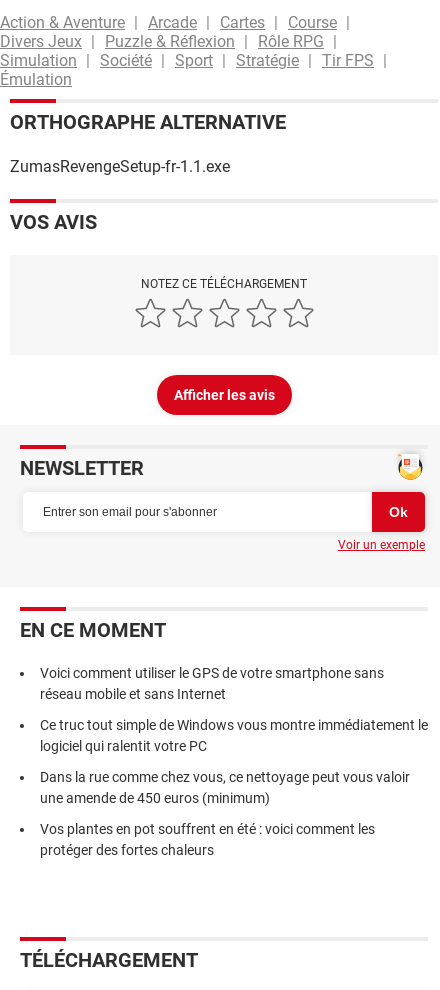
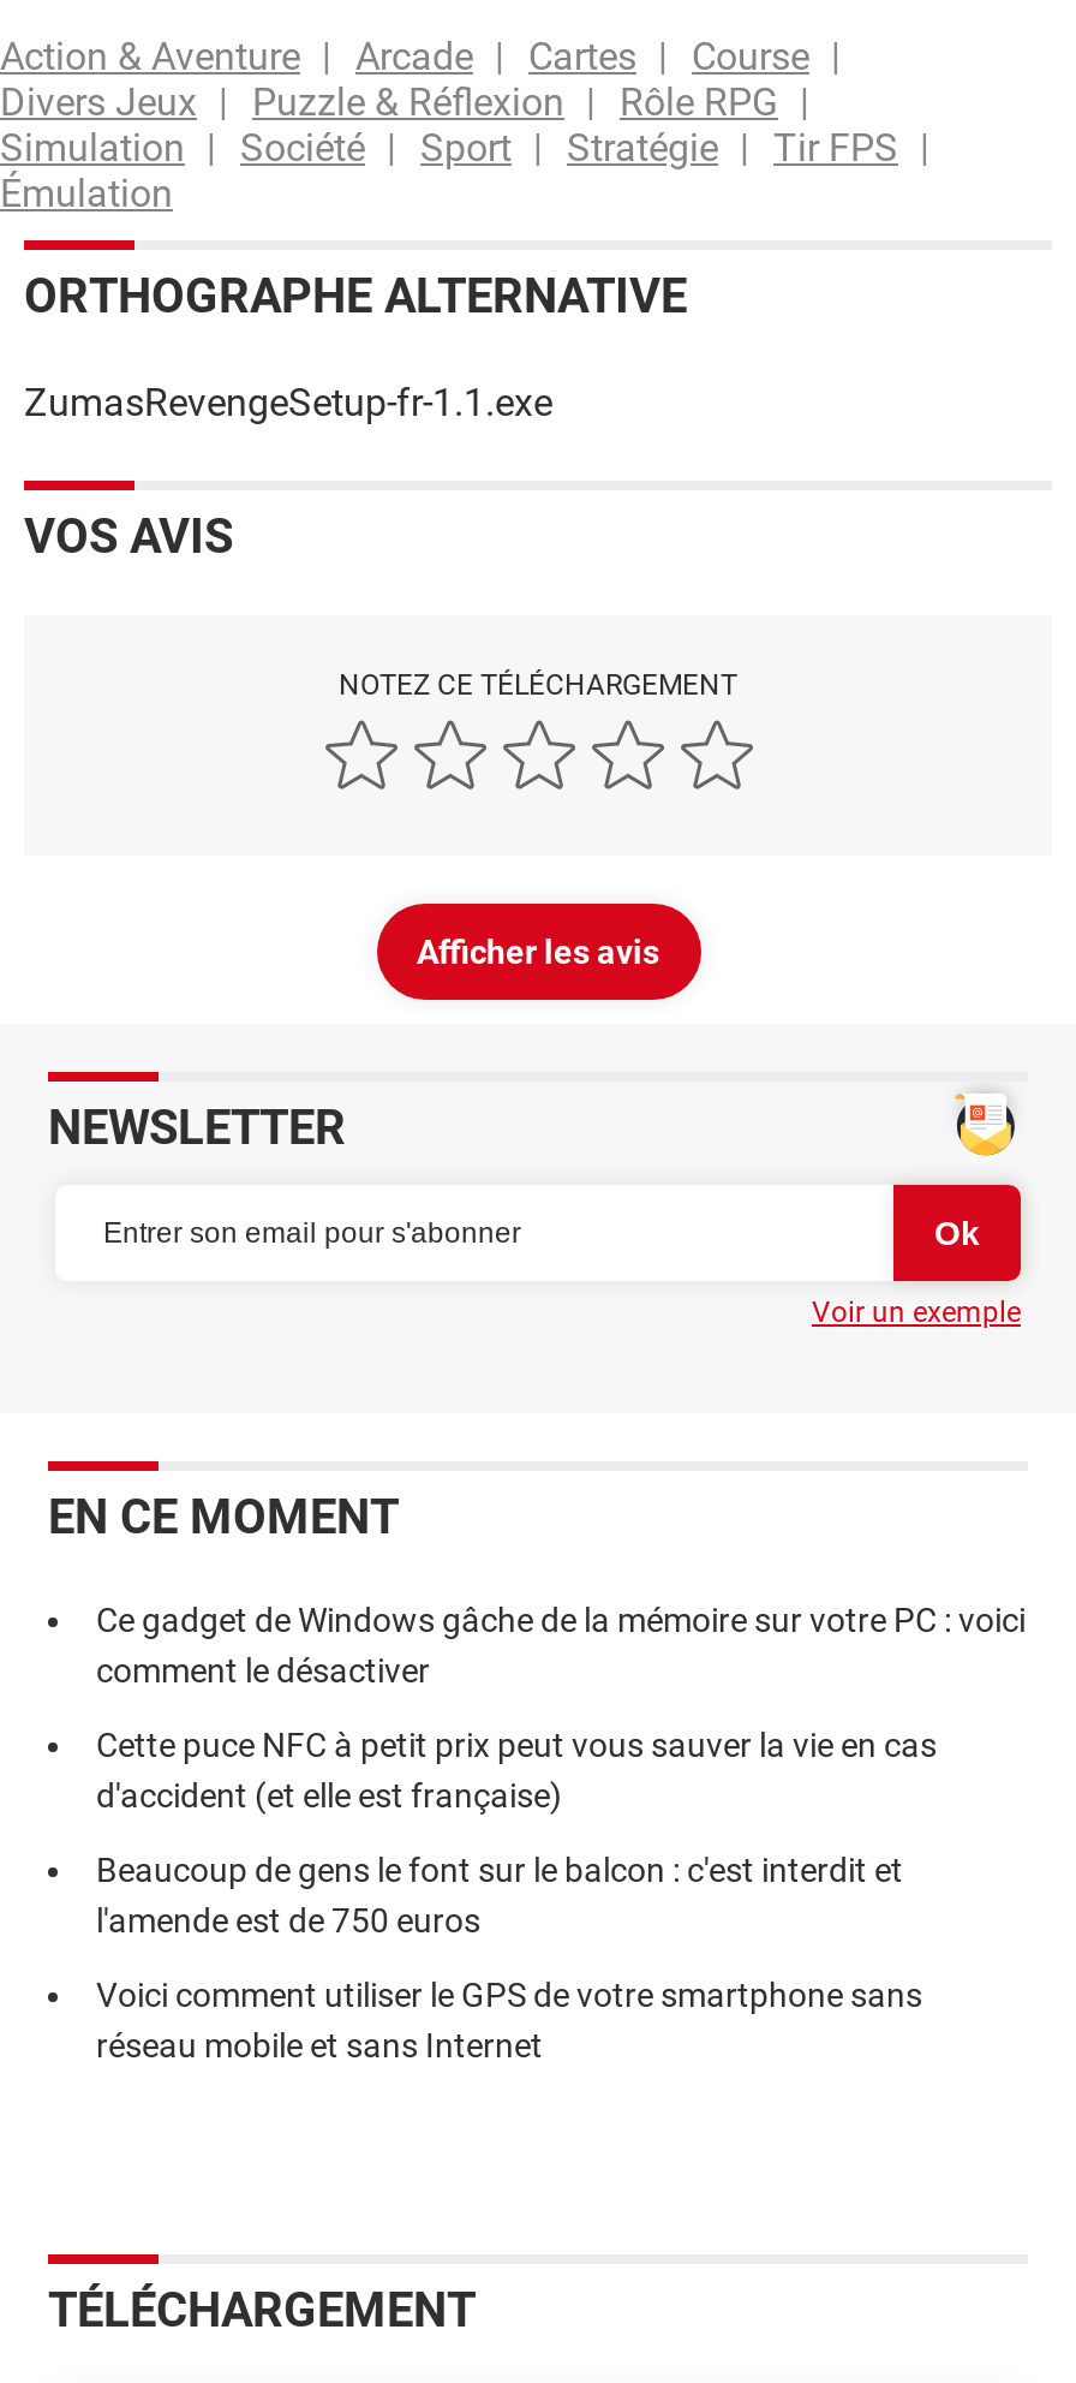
+ Ce gadget de Windows gâche de la mémoire sur votre PC : voici
+ comment le désactiver
+ Cette puce NFC à petit prix peut vous sauver la vie en cas
+ d'accident (et elle est française)
+ Beaucoup de gens le font sur le balcon : c'est interdit et
+ l'amende est de 750 euros

moved down: Voici comment utiliser le GPS de votre smartphone sans | réseau mobile et sans Internet

- Ce truc tout simple de Windows vous montre immédiatement le
- logiciel qui ralentit votre PC
- Dans la rue comme chez vous, ce nettoyage peut vous valoir
- une amende de 450 euros (minimum)
- Vos plantes en pot souffrent en été : voici comment les
- protéger des fortes chaleurs
